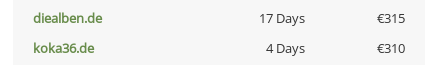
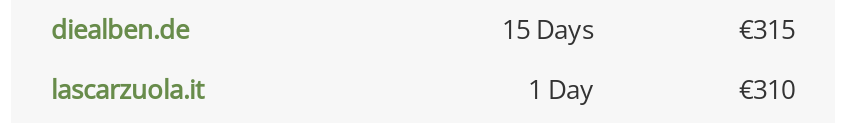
- 17 Days
+ 15 Days

- koka36.de
- 4 Days
+ lascarzuola.it
+ 1 Day
